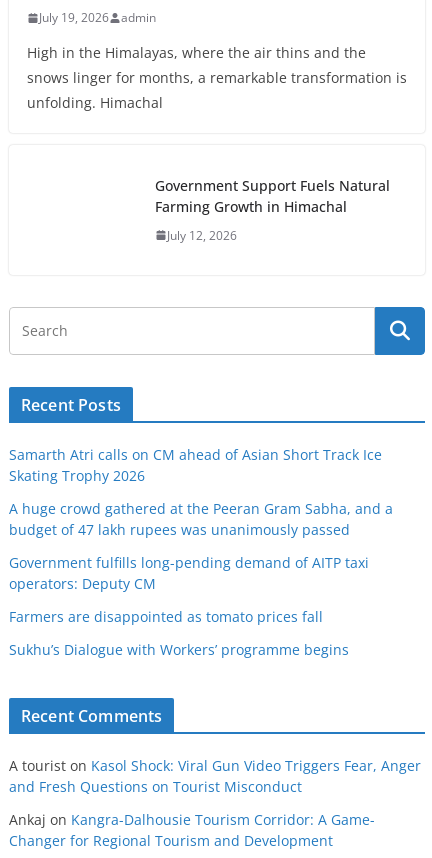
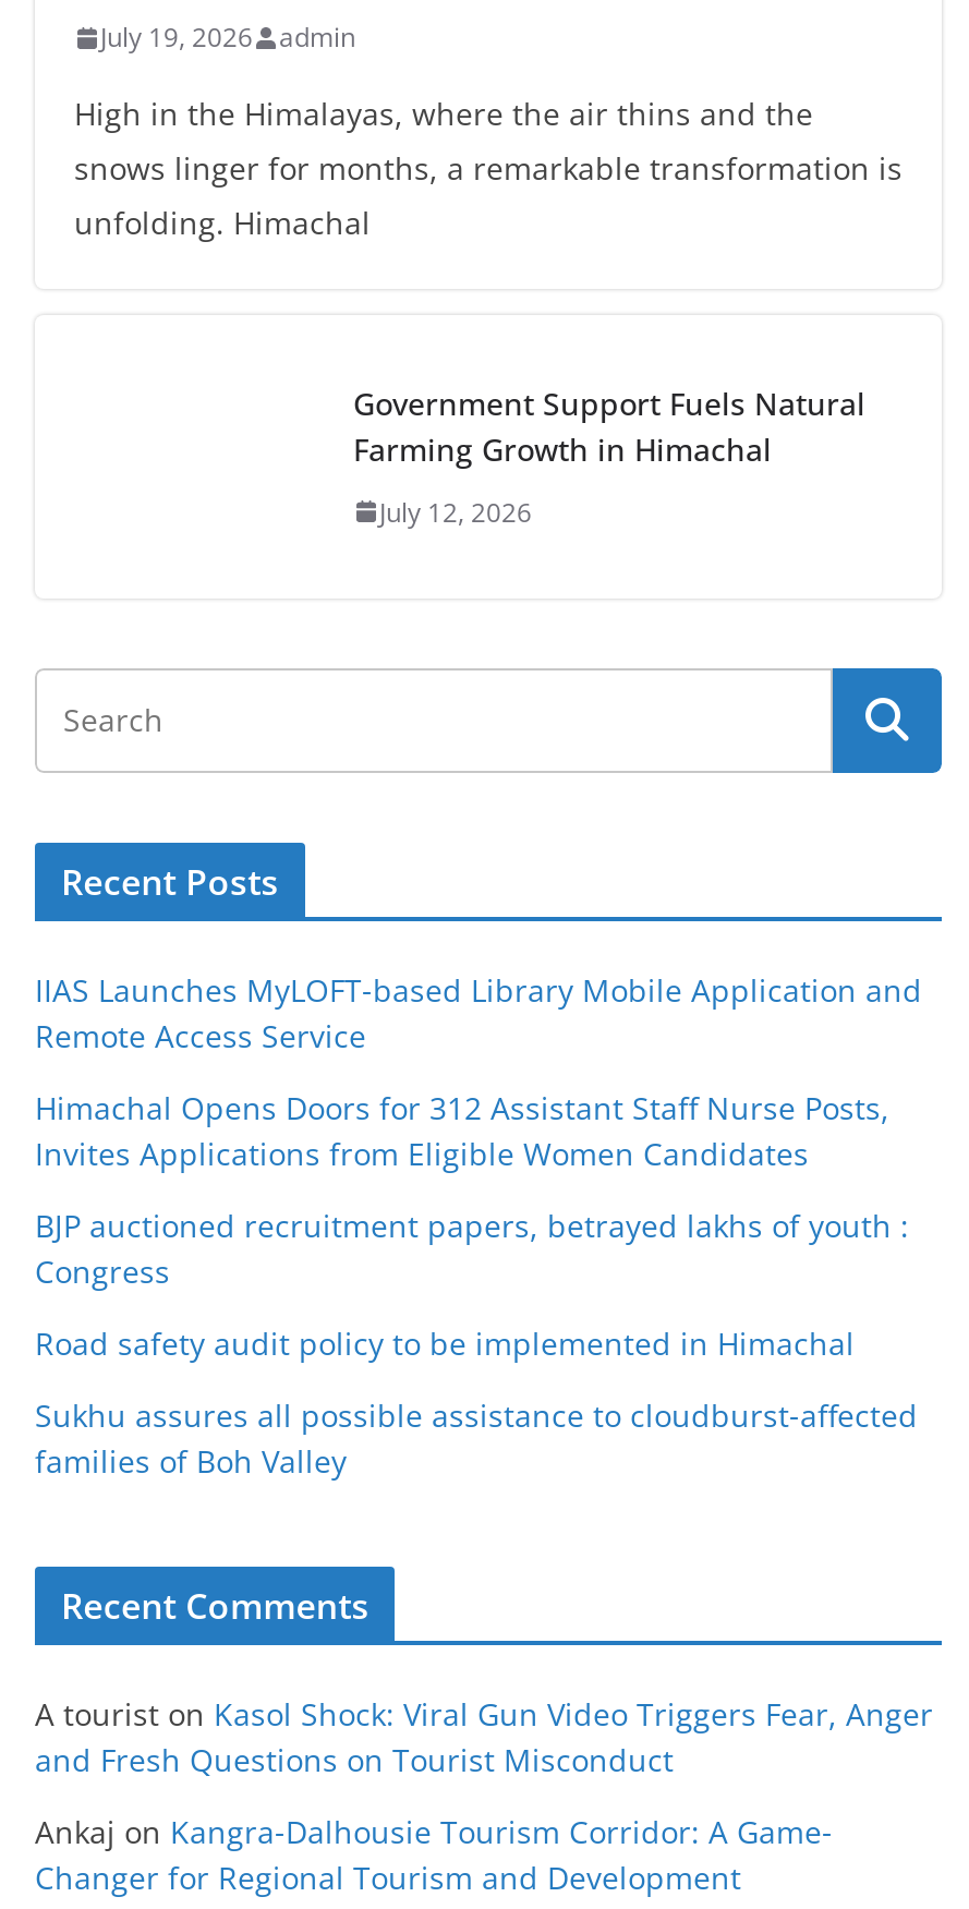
- Samarth Atri calls on CM ahead of Asian Short Track Ice
- Skating Trophy 2026
+ IIAS Launches MyLOFT-based Library Mobile Application and
+ Remote Access Service

- A huge crowd gathered at the Peeran Gram Sabha, and a
- budget of 47 lakh rupees was unanimously passed
+ Himachal Opens Doors for 312 Assistant Staff Nurse Posts,
+ Invites Applications from Eligible Women Candidates

- Government fulfills long-pending demand of AITP taxi
- operators: Deputy CM
+ BJP auctioned recruitment papers, betrayed lakhs of youth :
+ Congress

- Farmers are disappointed as tomato prices fall
+ Road safety audit policy to be implemented in Himachal

- Sukhu’s Dialogue with Workers’ programme begins
+ Sukhu assures all possible assistance to cloudburst-affected
+ families of Boh Valley
